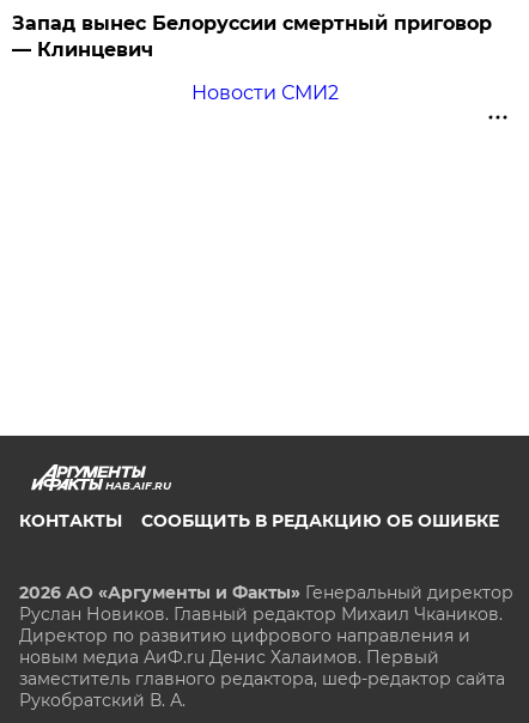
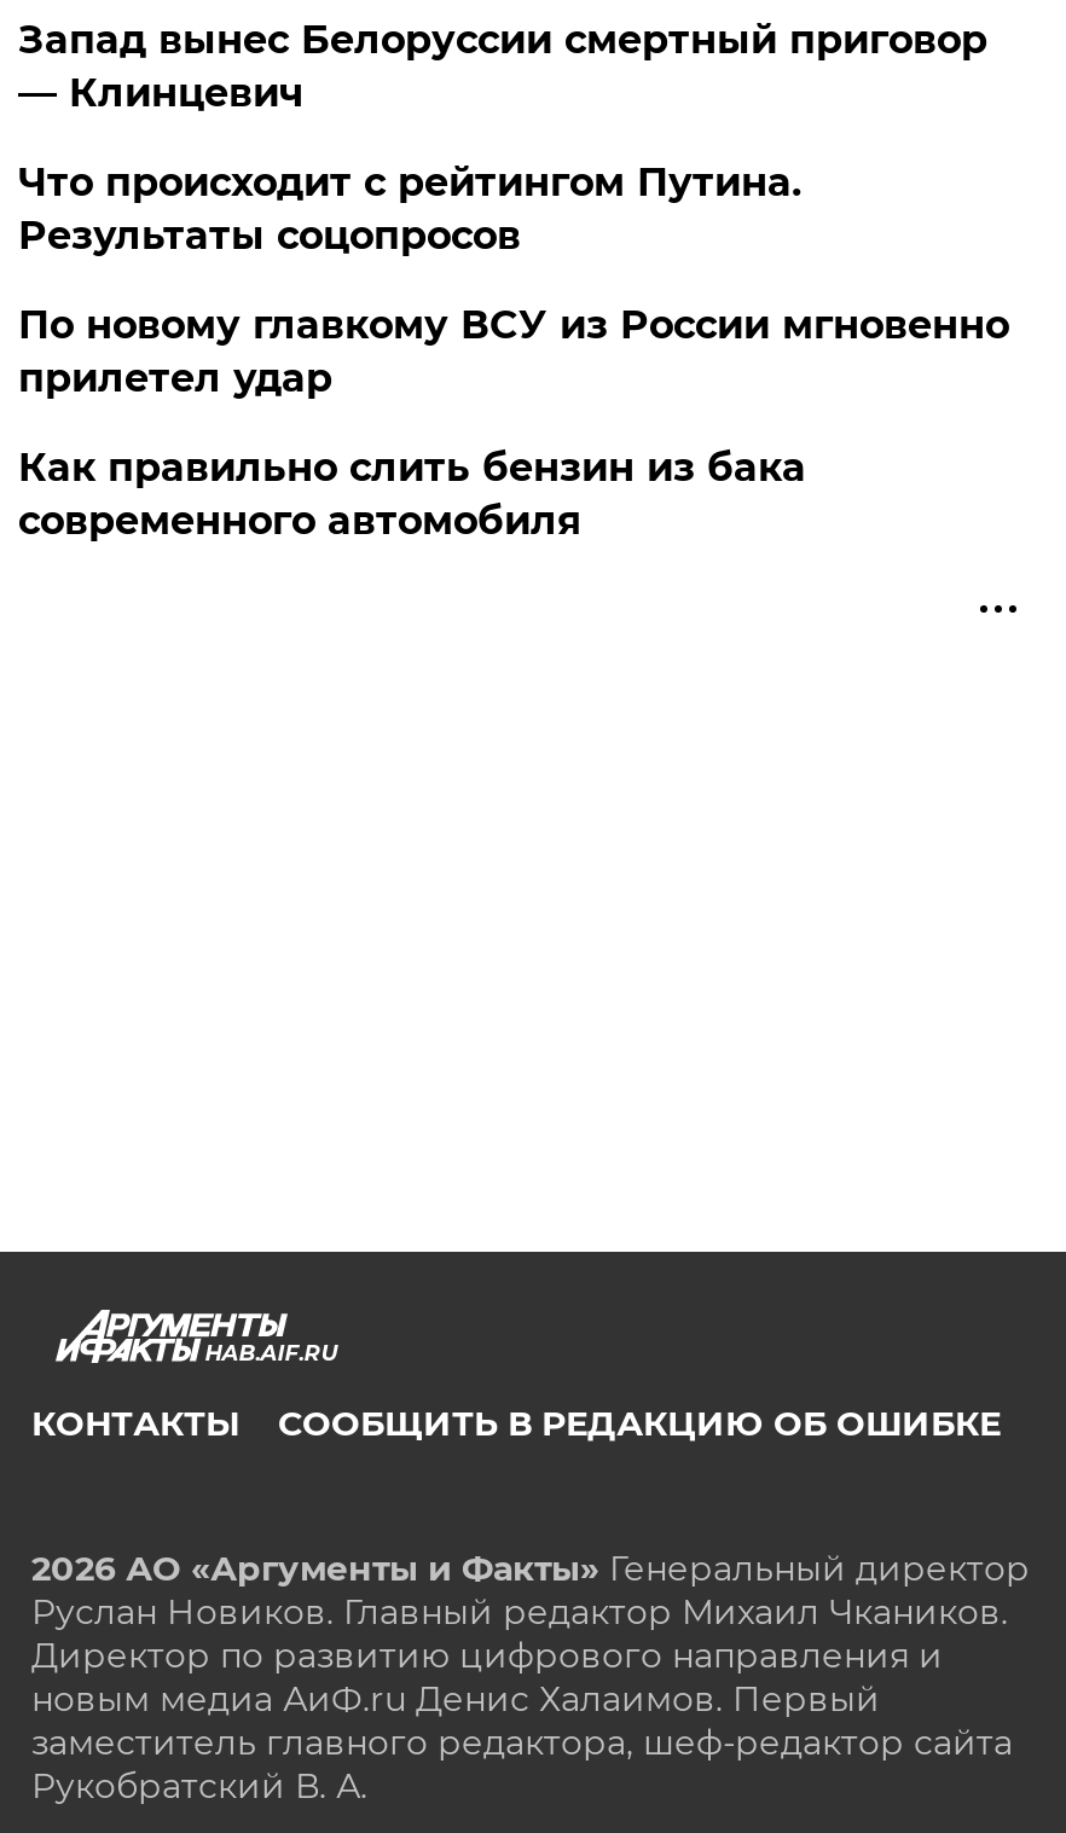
- Новости СМИ2
+ Что происходит с рейтингом Путина.
+ Результаты соцопросов
+ По новому главкому ВСУ из России мгновенно
+ прилетел удар
+ Как правильно слить бензин из бака
+ современного автомобиля
